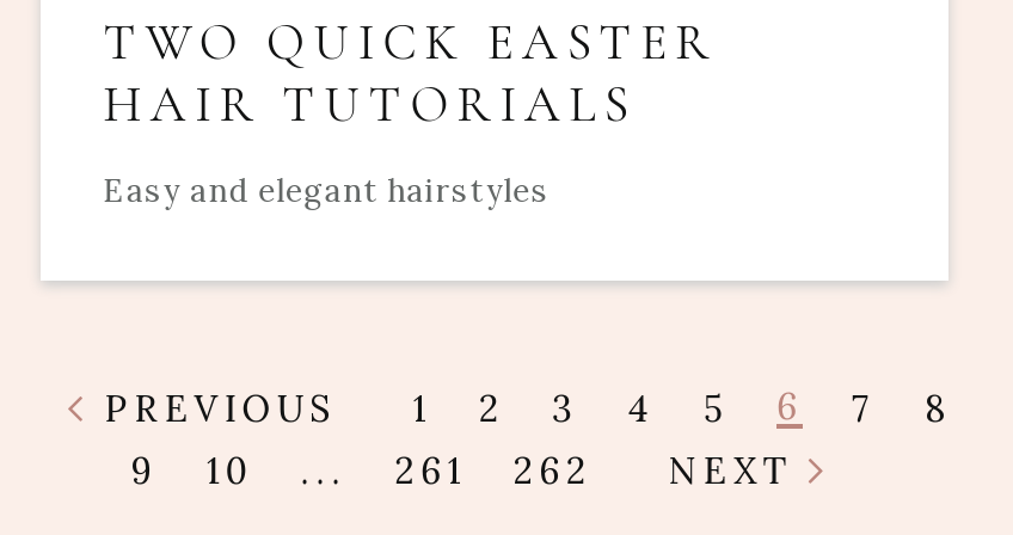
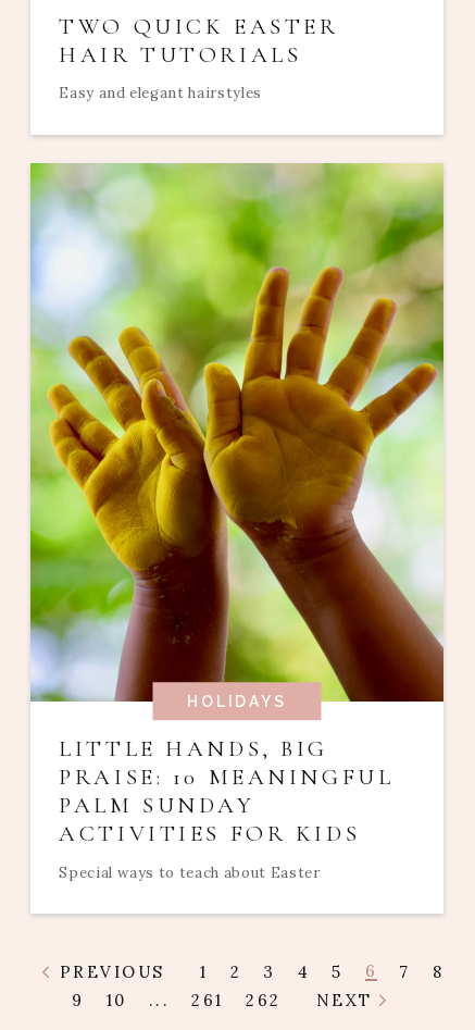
+ [image]
+ HOLIDAYS
+ LITTLE HANDS, BIG
+ PRAISE: 10 MEANINGFUL
+ PALM SUNDAY
+ ACTIVITIES FOR KIDS
+ Special ways to teach about Easter
